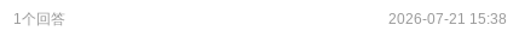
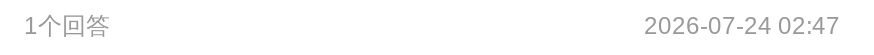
- 2026-07-21 15:38
+ 2026-07-24 02:47
